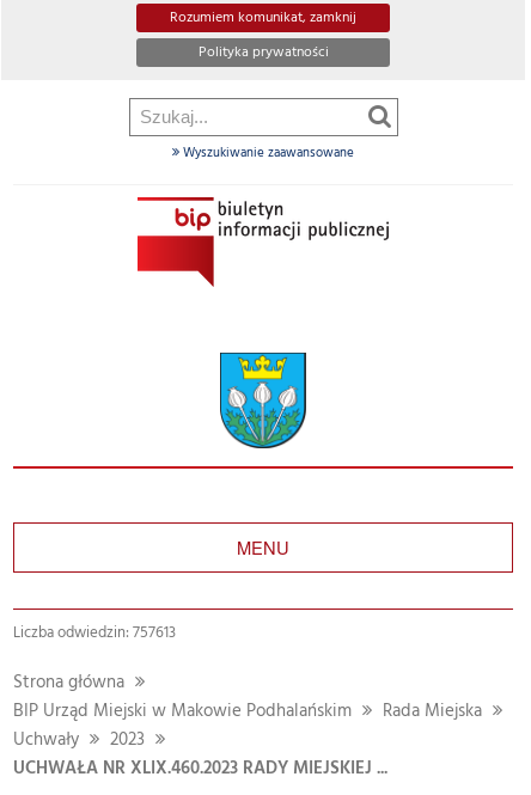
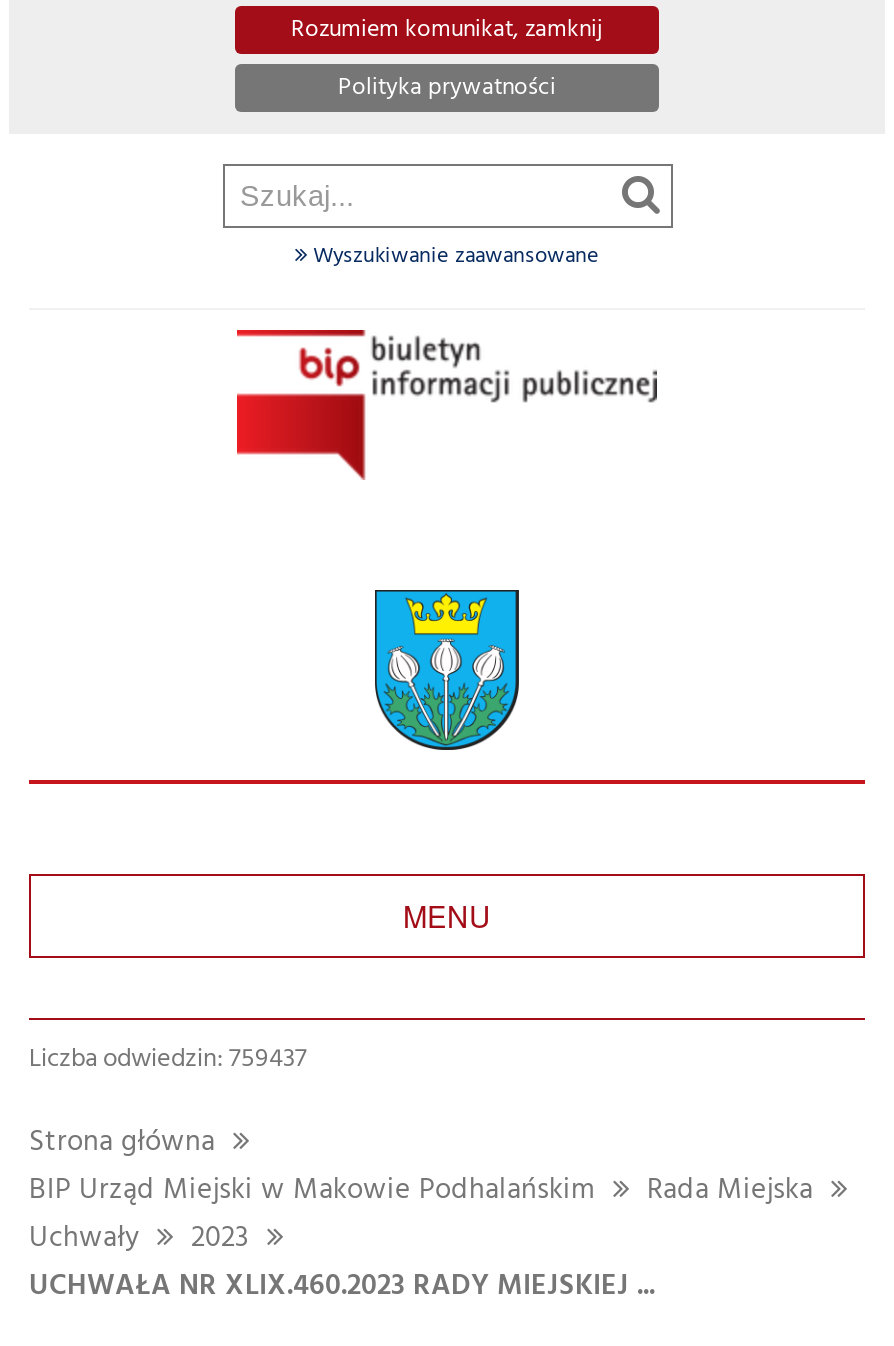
- Liczba odwiedzin: 757613
+ Liczba odwiedzin: 759437
